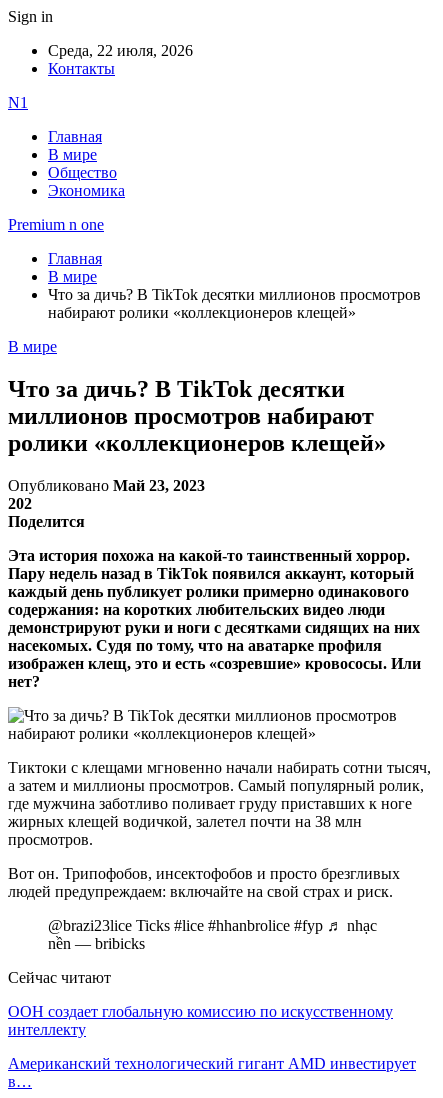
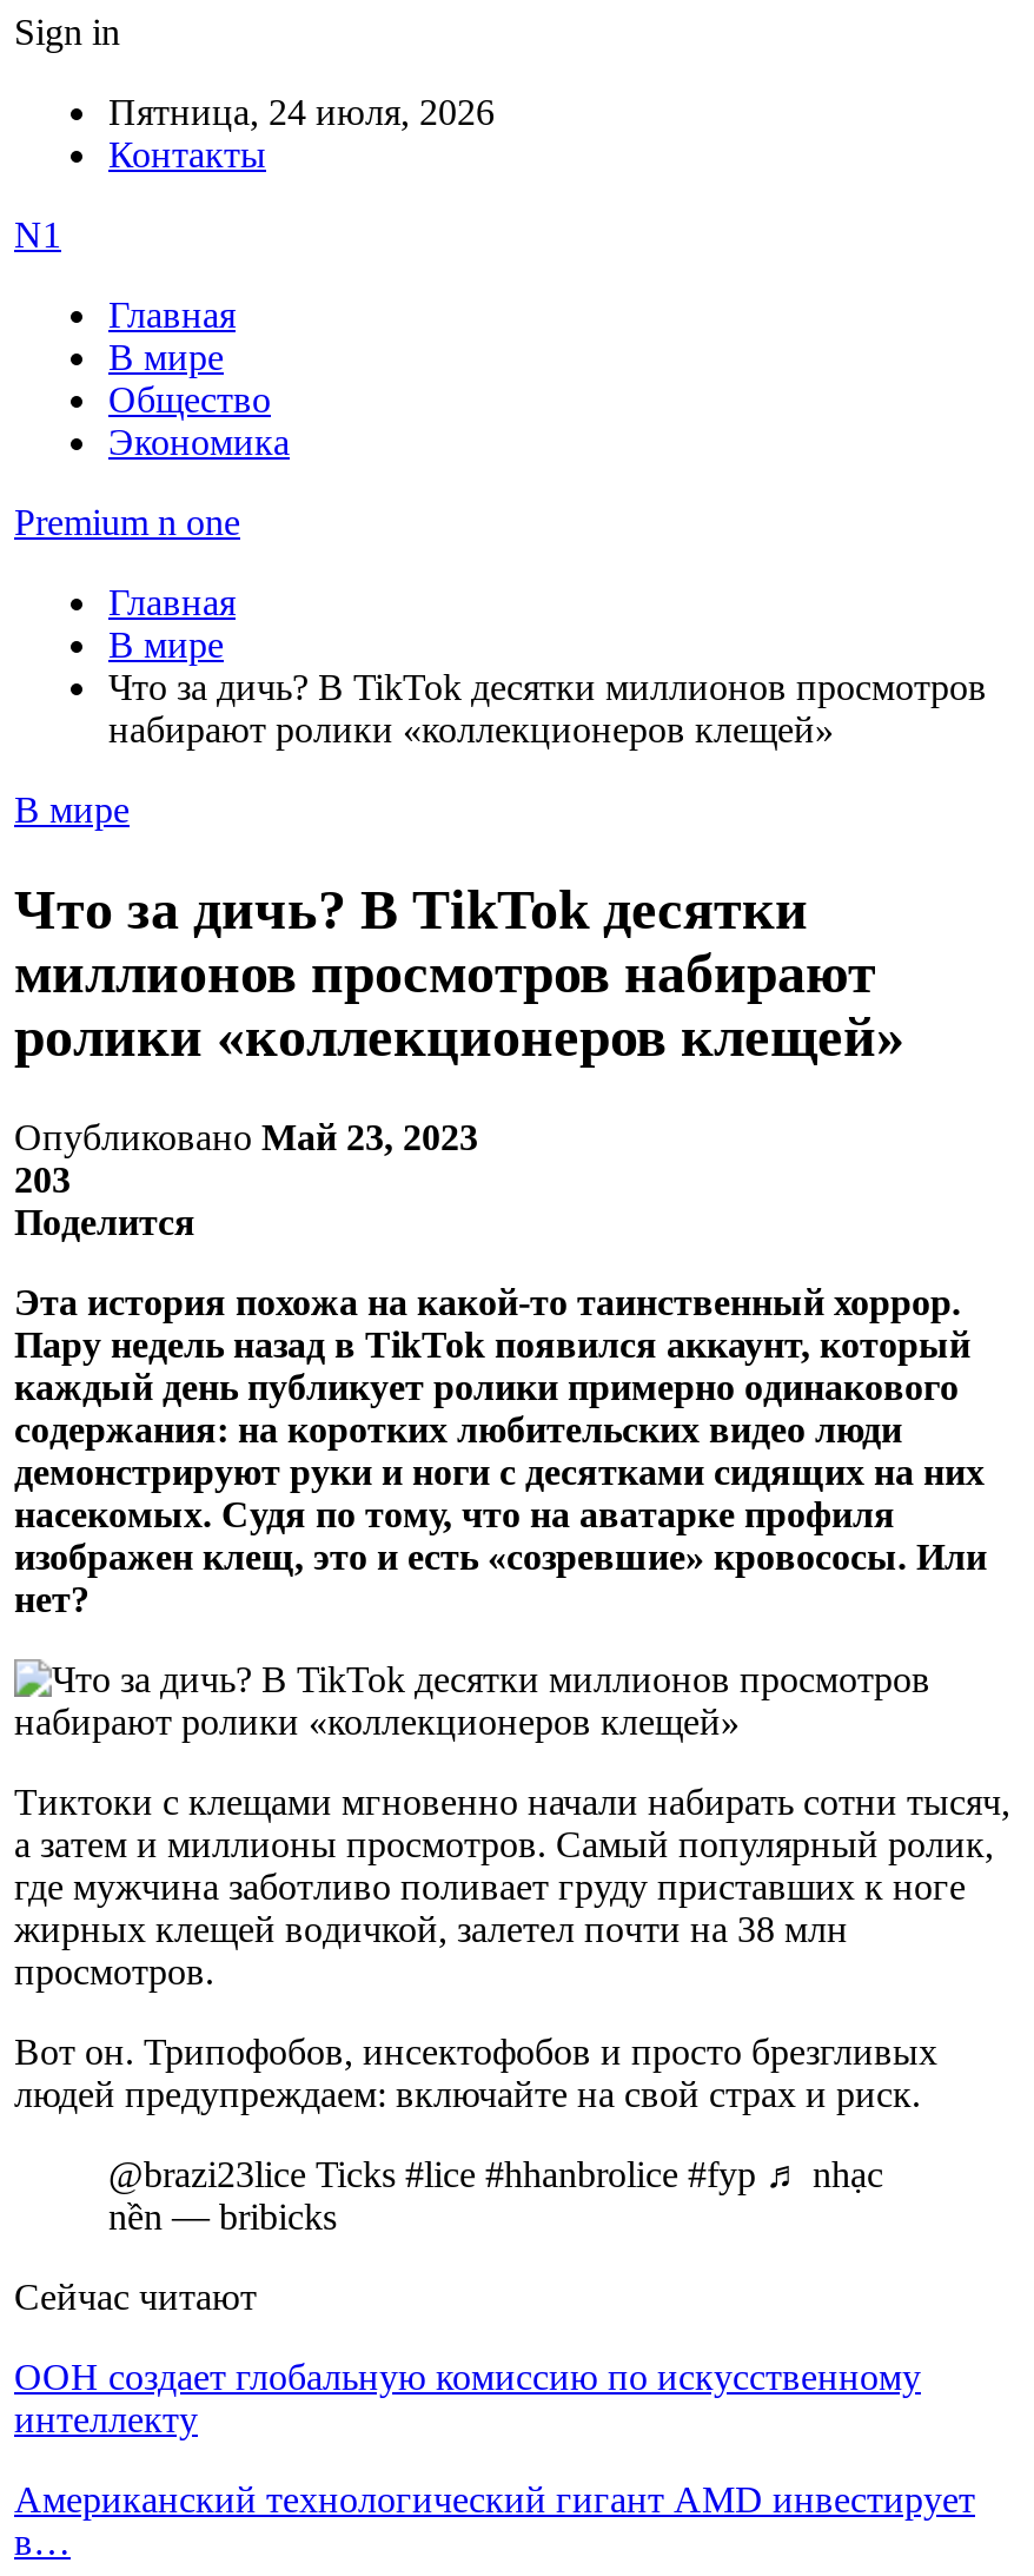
- Среда, 22 июля, 2026
+ Пятница, 24 июля, 2026

- 202
+ 203
